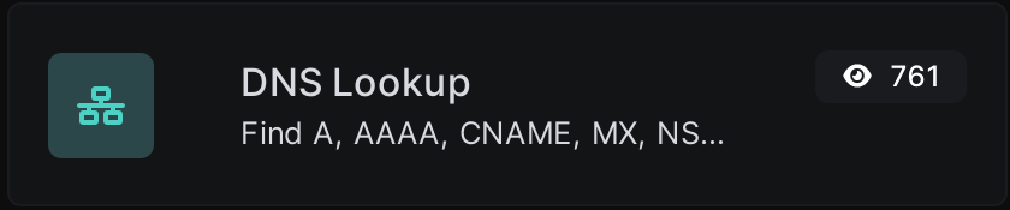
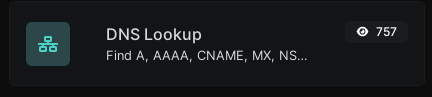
- 761
+ 757
